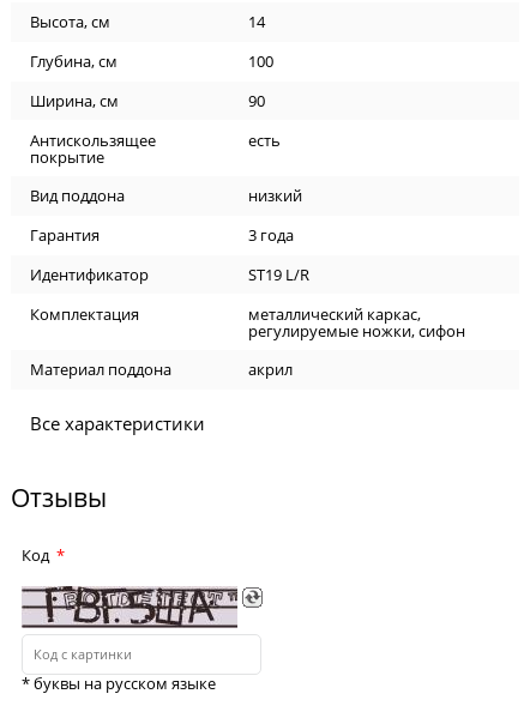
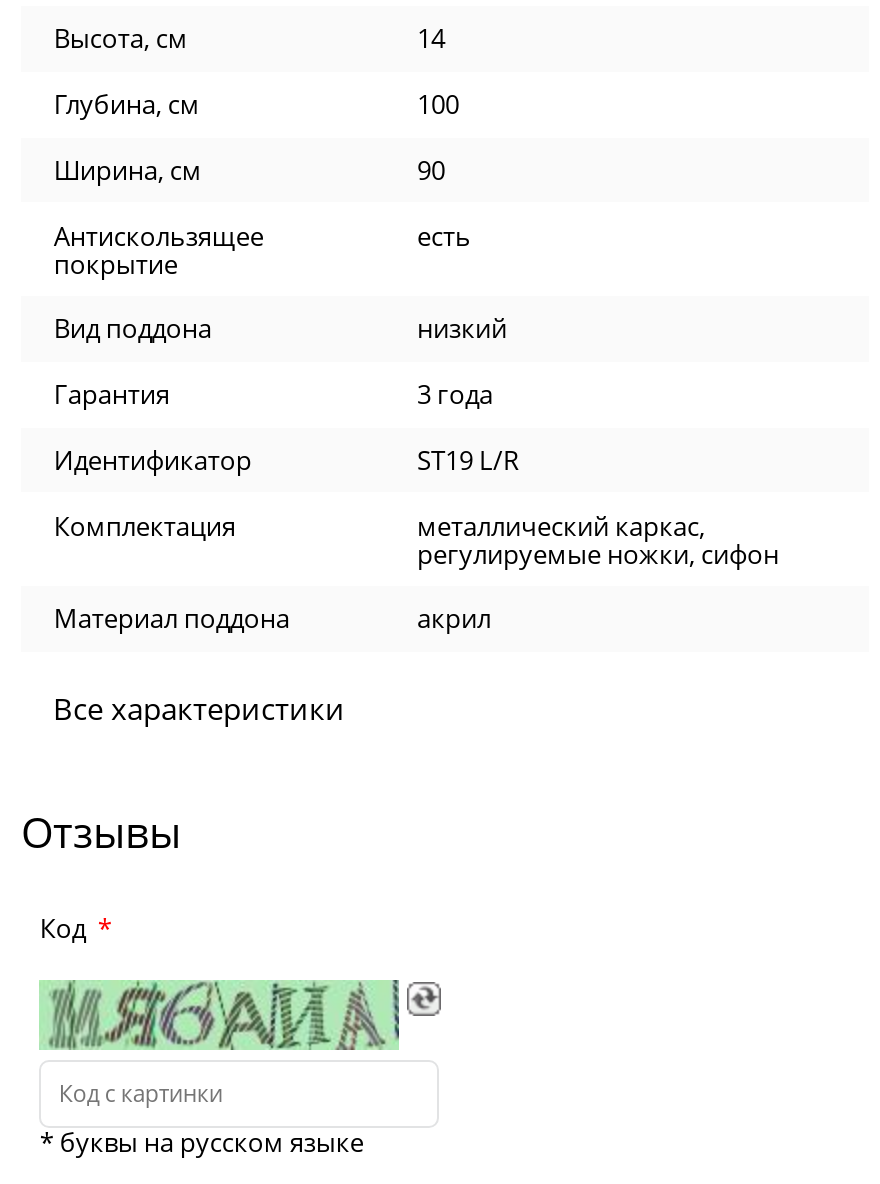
- [image]
+ [image]
